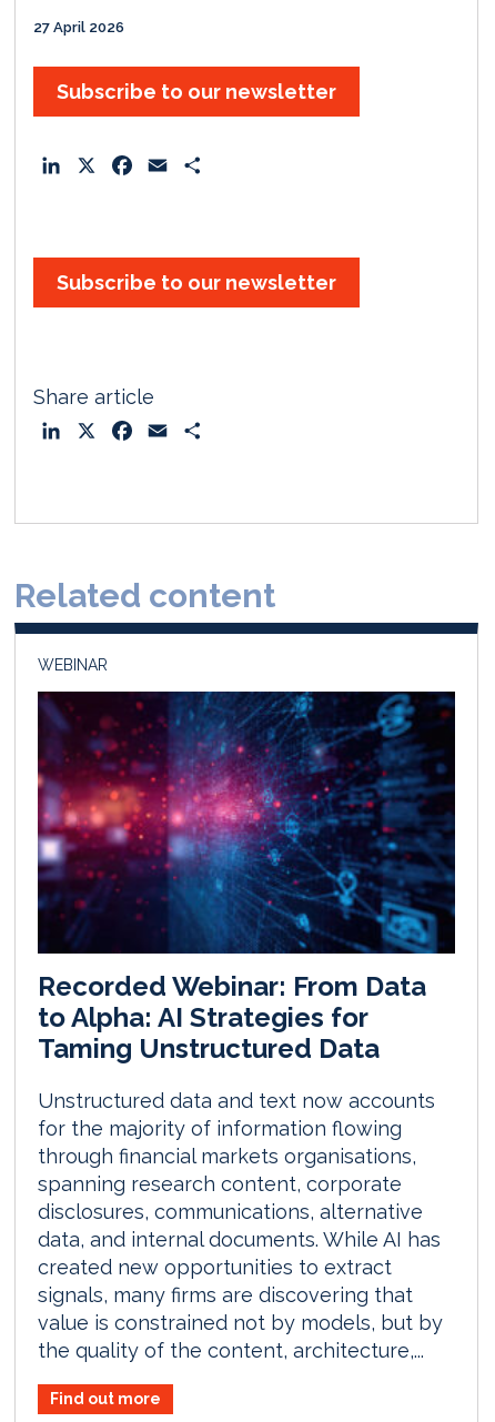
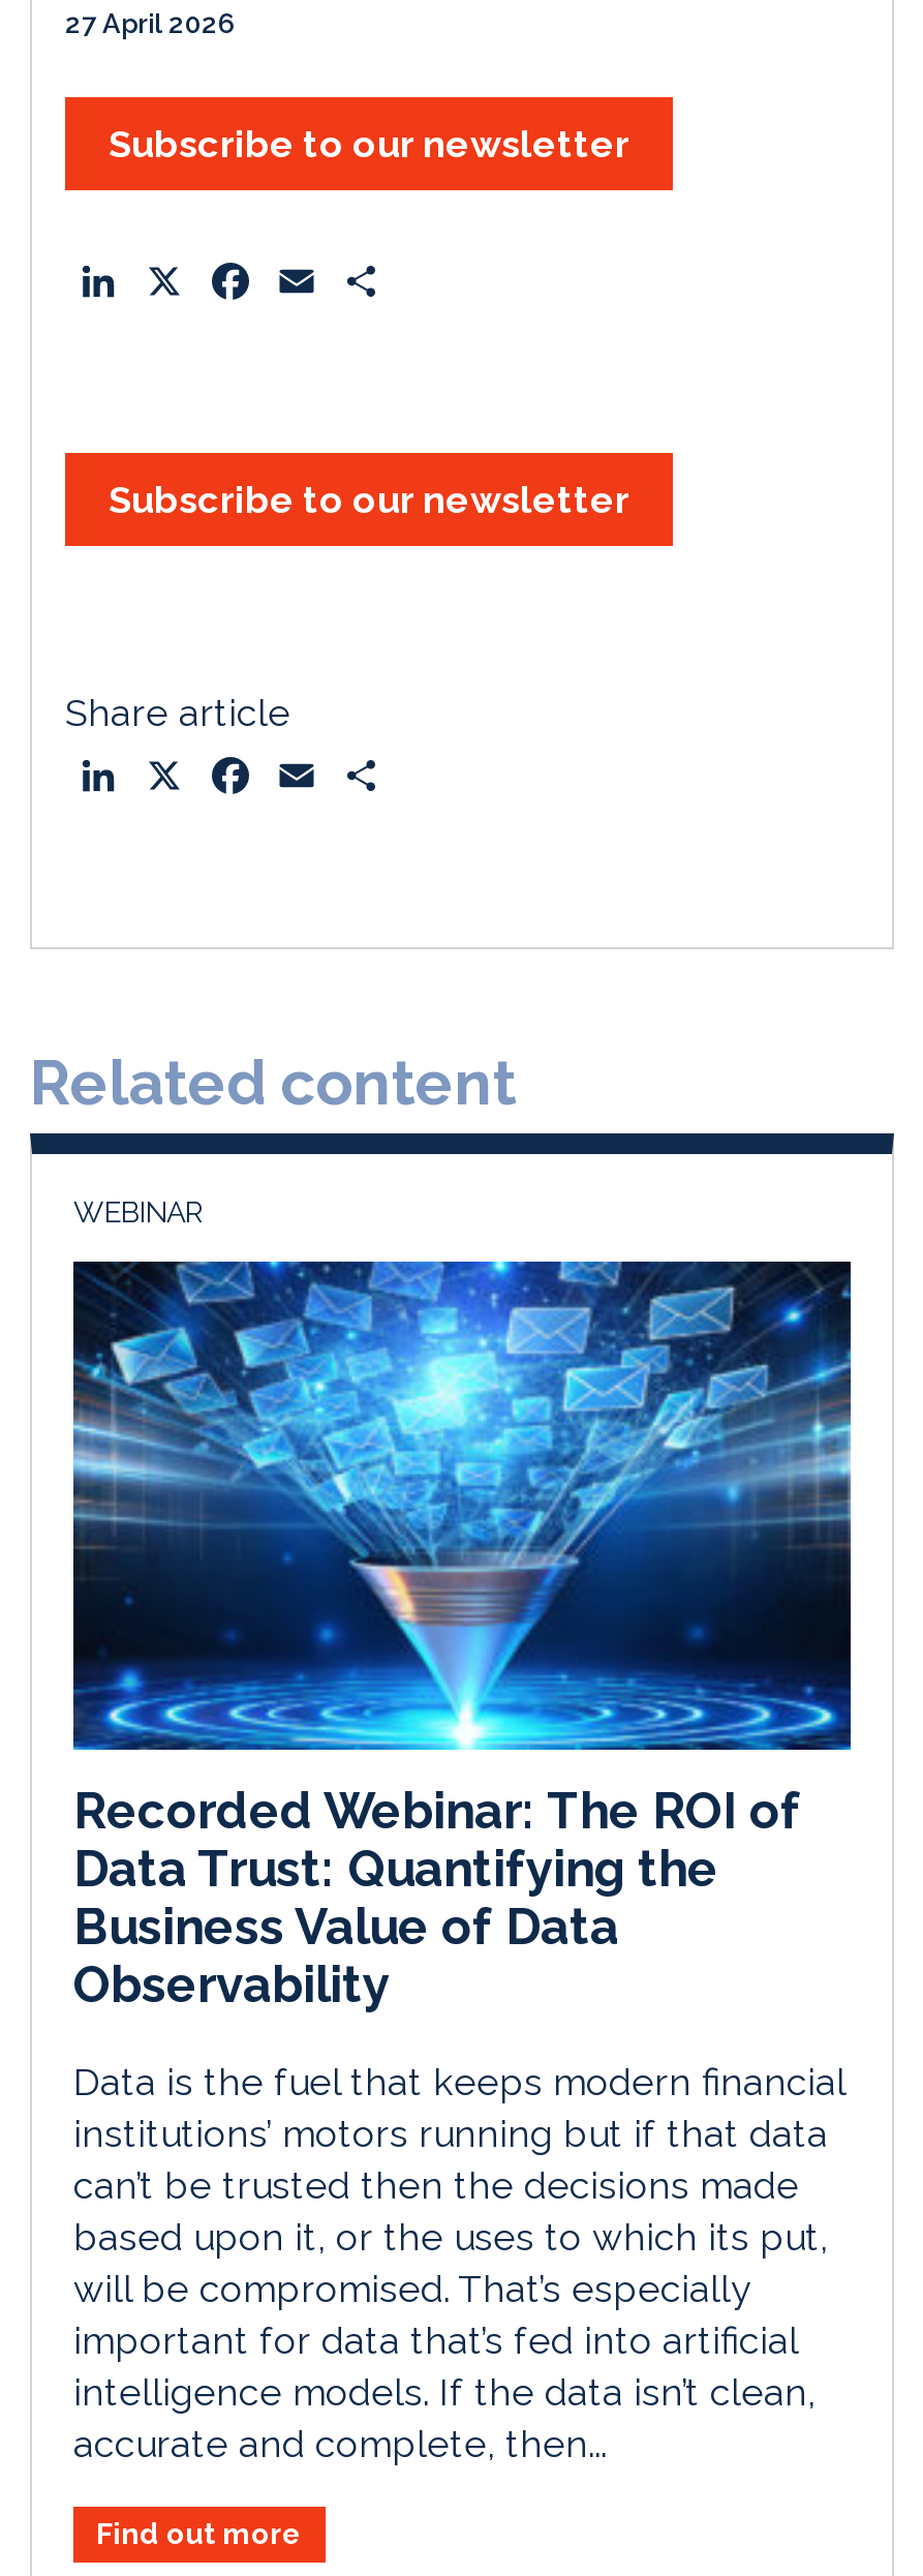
- [image]
- Recorded Webinar: From Data
- to Alpha: AI Strategies for
- Taming Unstructured Data
+ [image]
+ Recorded Webinar: The ROI of
+ Data Trust: Quantifying the
+ Business Value of Data
+ Observability

- Unstructured data and text now accounts
- for the majority of information flowing
- through financial markets organisations,
- spanning research content, corporate
- disclosures, communications, alternative
- data, and internal documents. While AI has
- created new opportunities to extract
- signals, many firms are discovering that
- value is constrained not by models, but by
- the quality of the content, architecture,...
+ Data is the fuel that keeps modern financial
+ institutions’ motors running but if that data
+ can’t be trusted then the decisions made
+ based upon it, or the uses to which its put,
+ will be compromised. That’s especially
+ important for data that’s fed into artificial
+ intelligence models. If the data isn’t clean,
+ accurate and complete, then...
